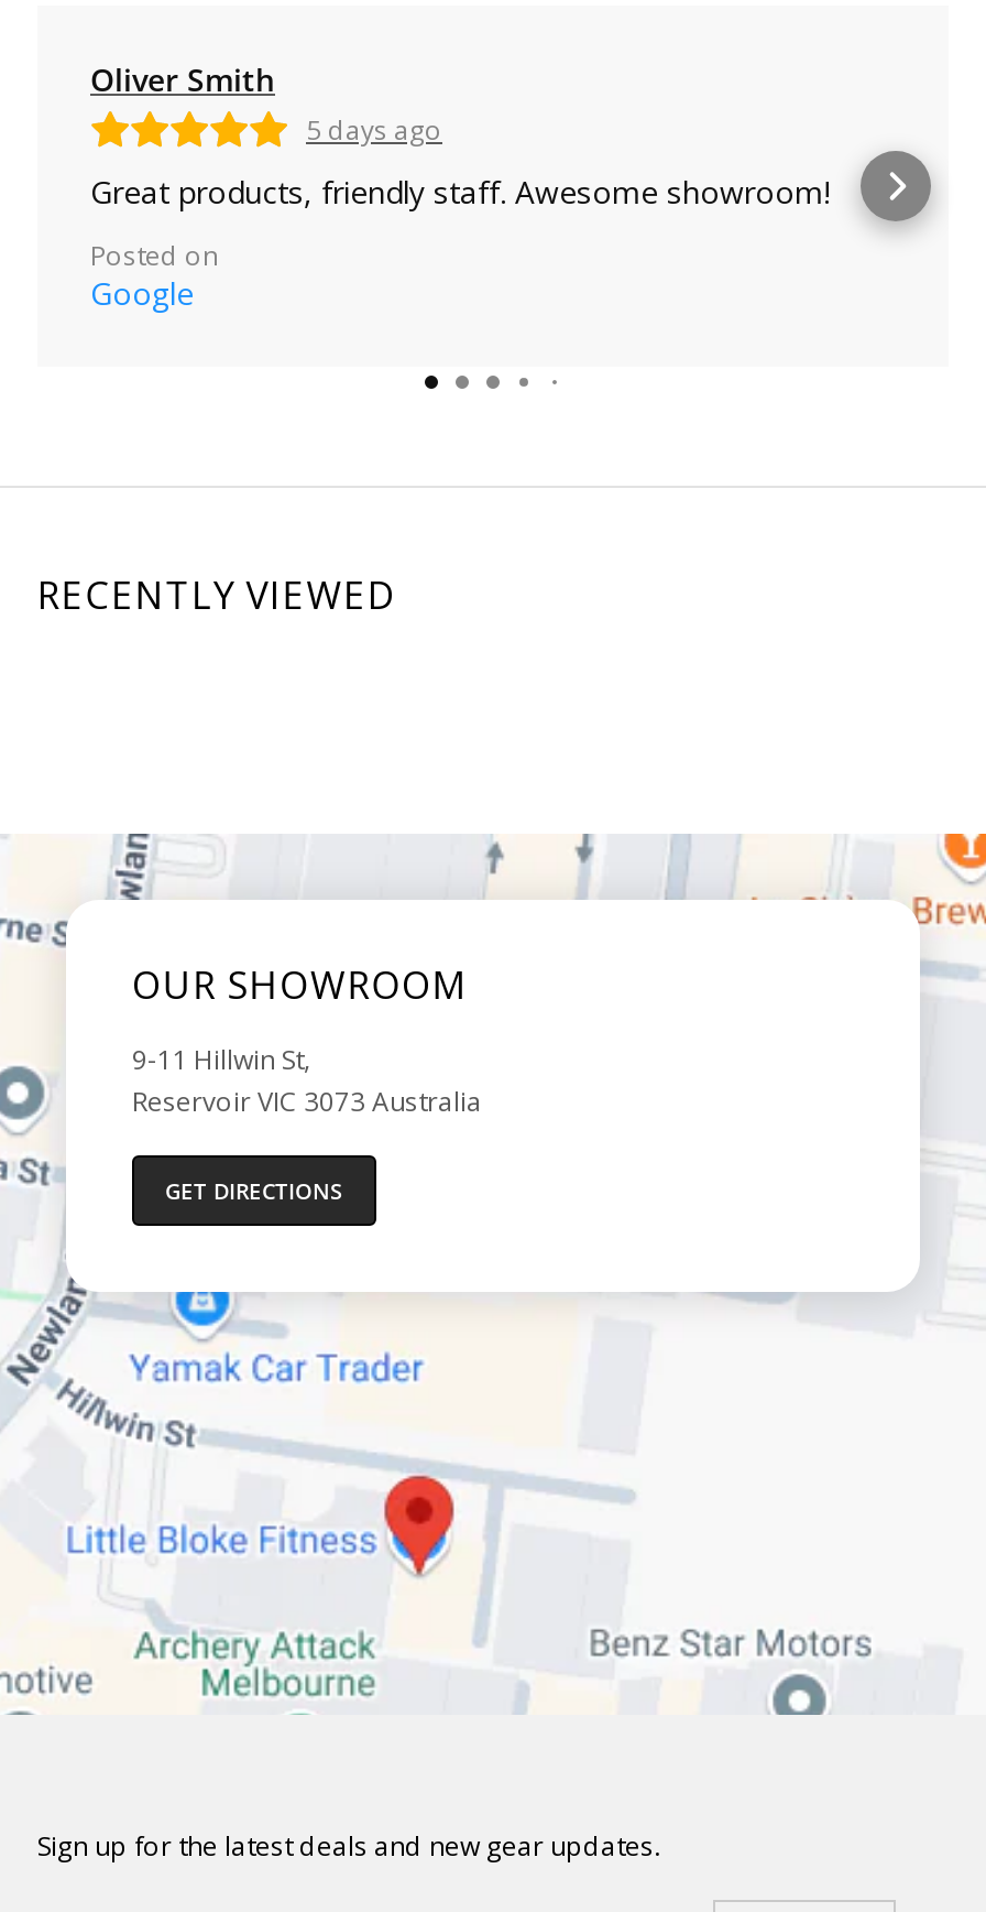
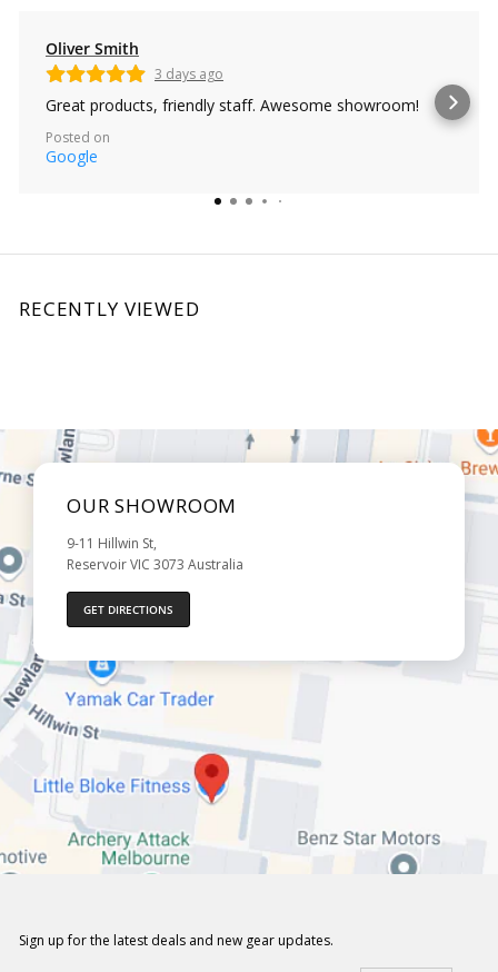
- 5 days ago
+ 3 days ago
